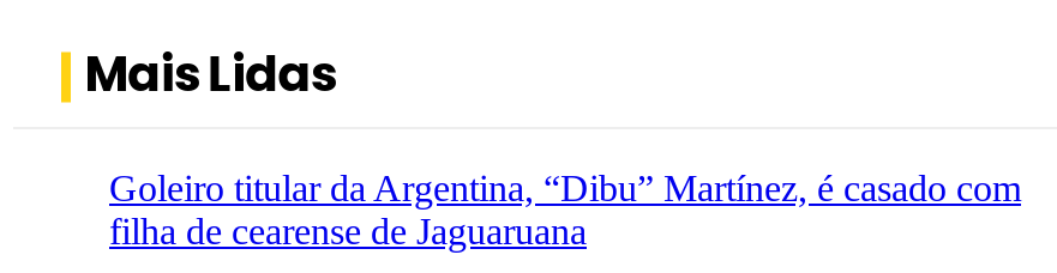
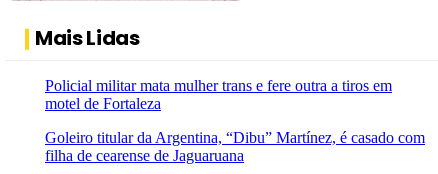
+ Policial militar mata mulher trans e fere outra a tiros em
+ motel de Fortaleza
